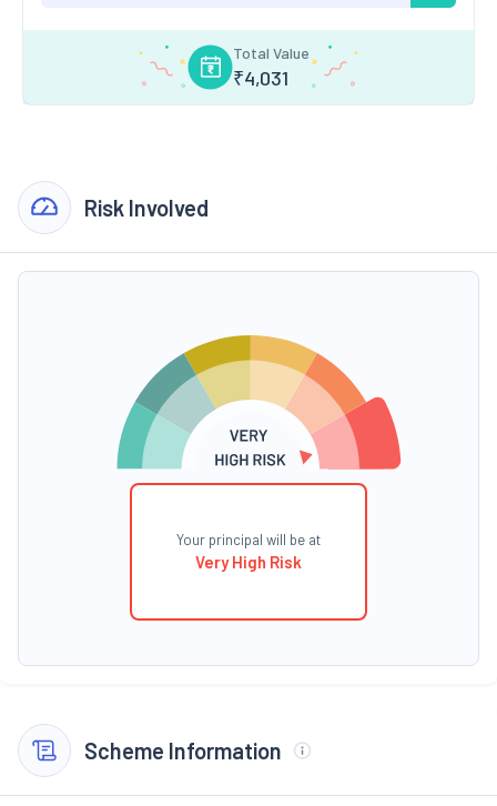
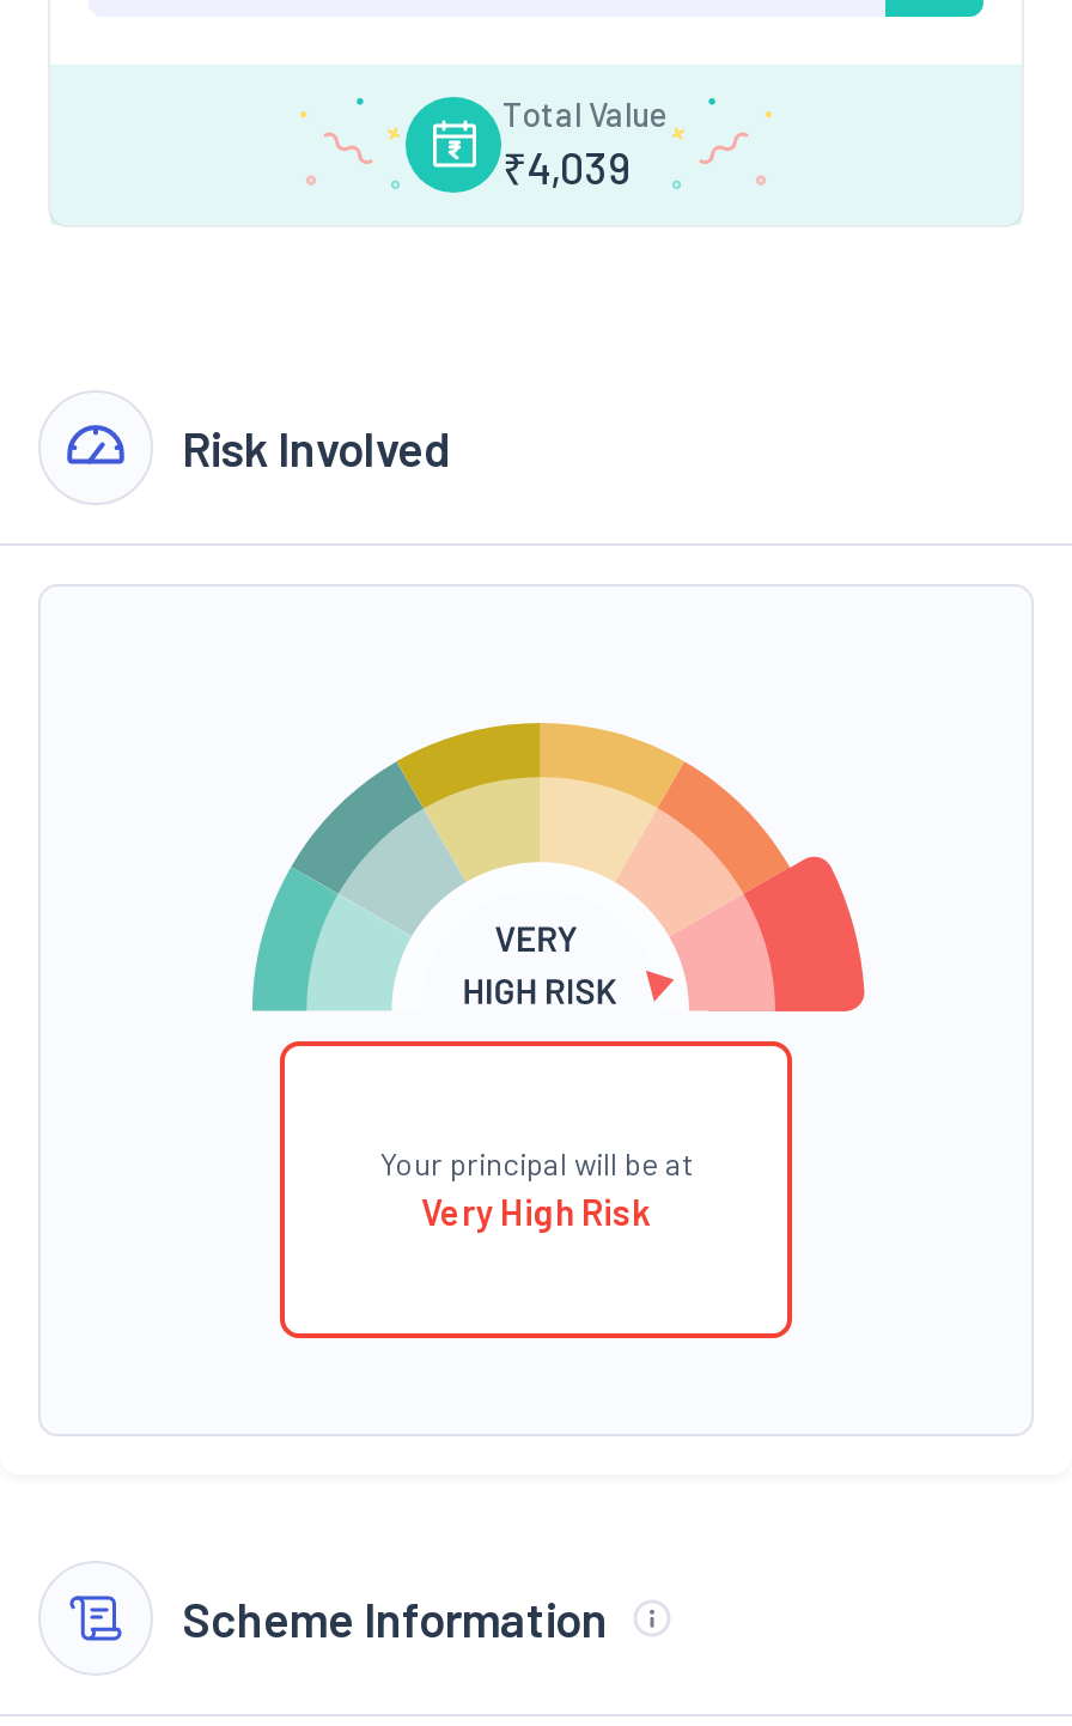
- ₹4,031
+ ₹4,039
